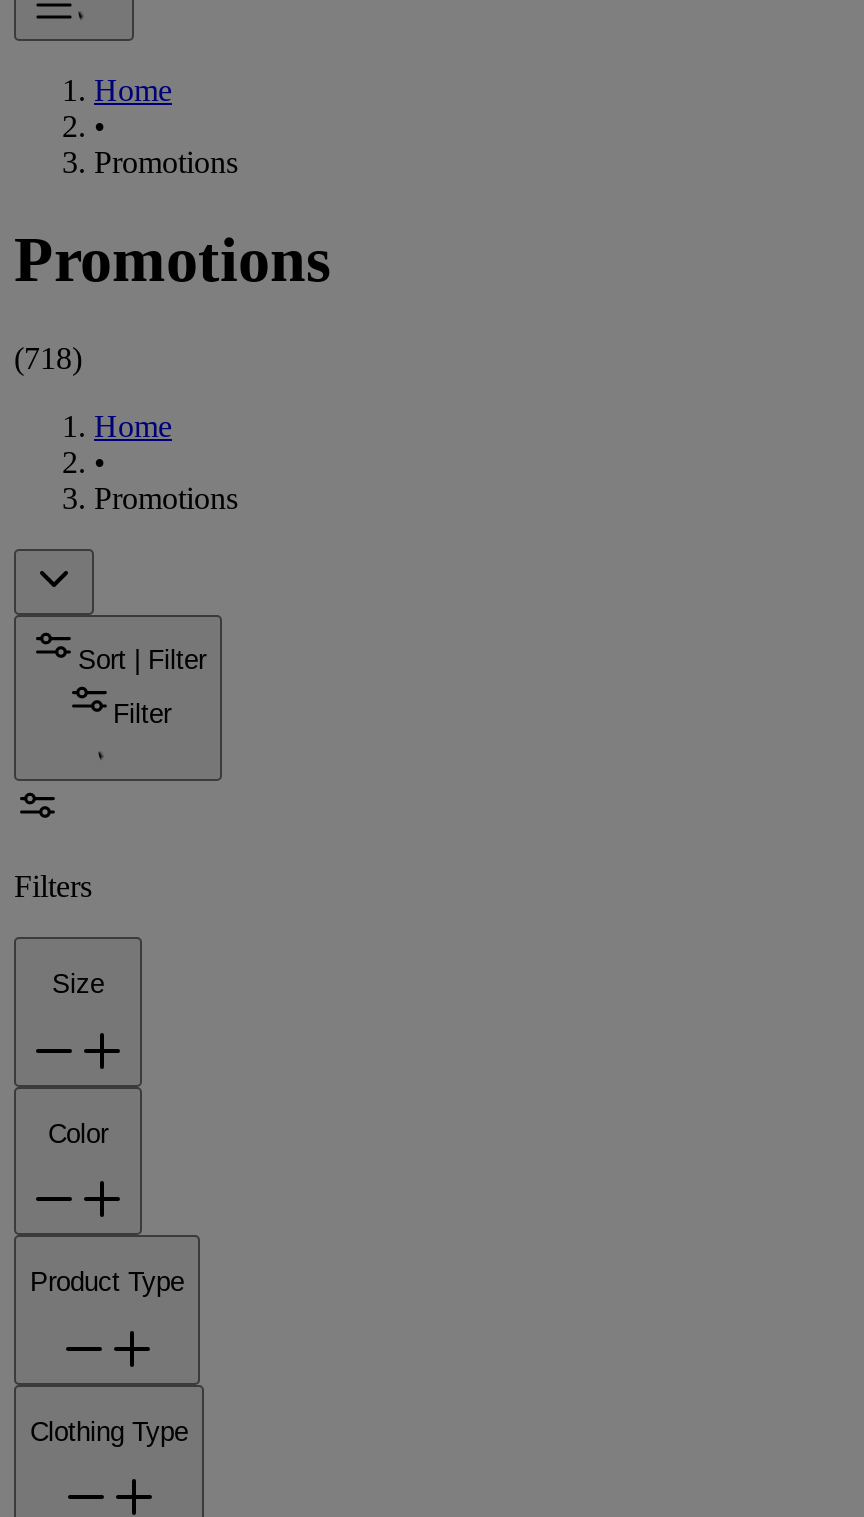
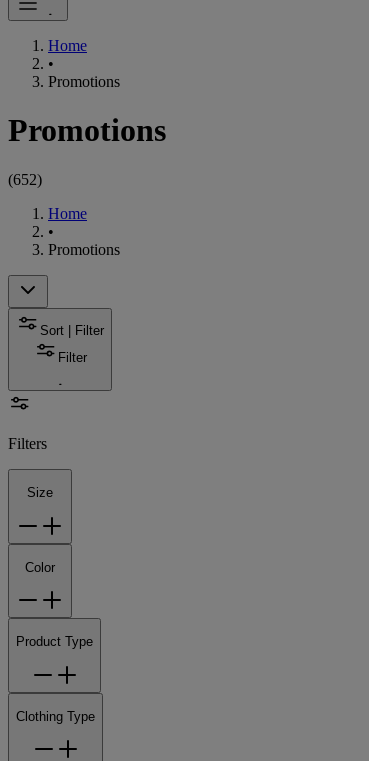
- (718)
+ (652)
